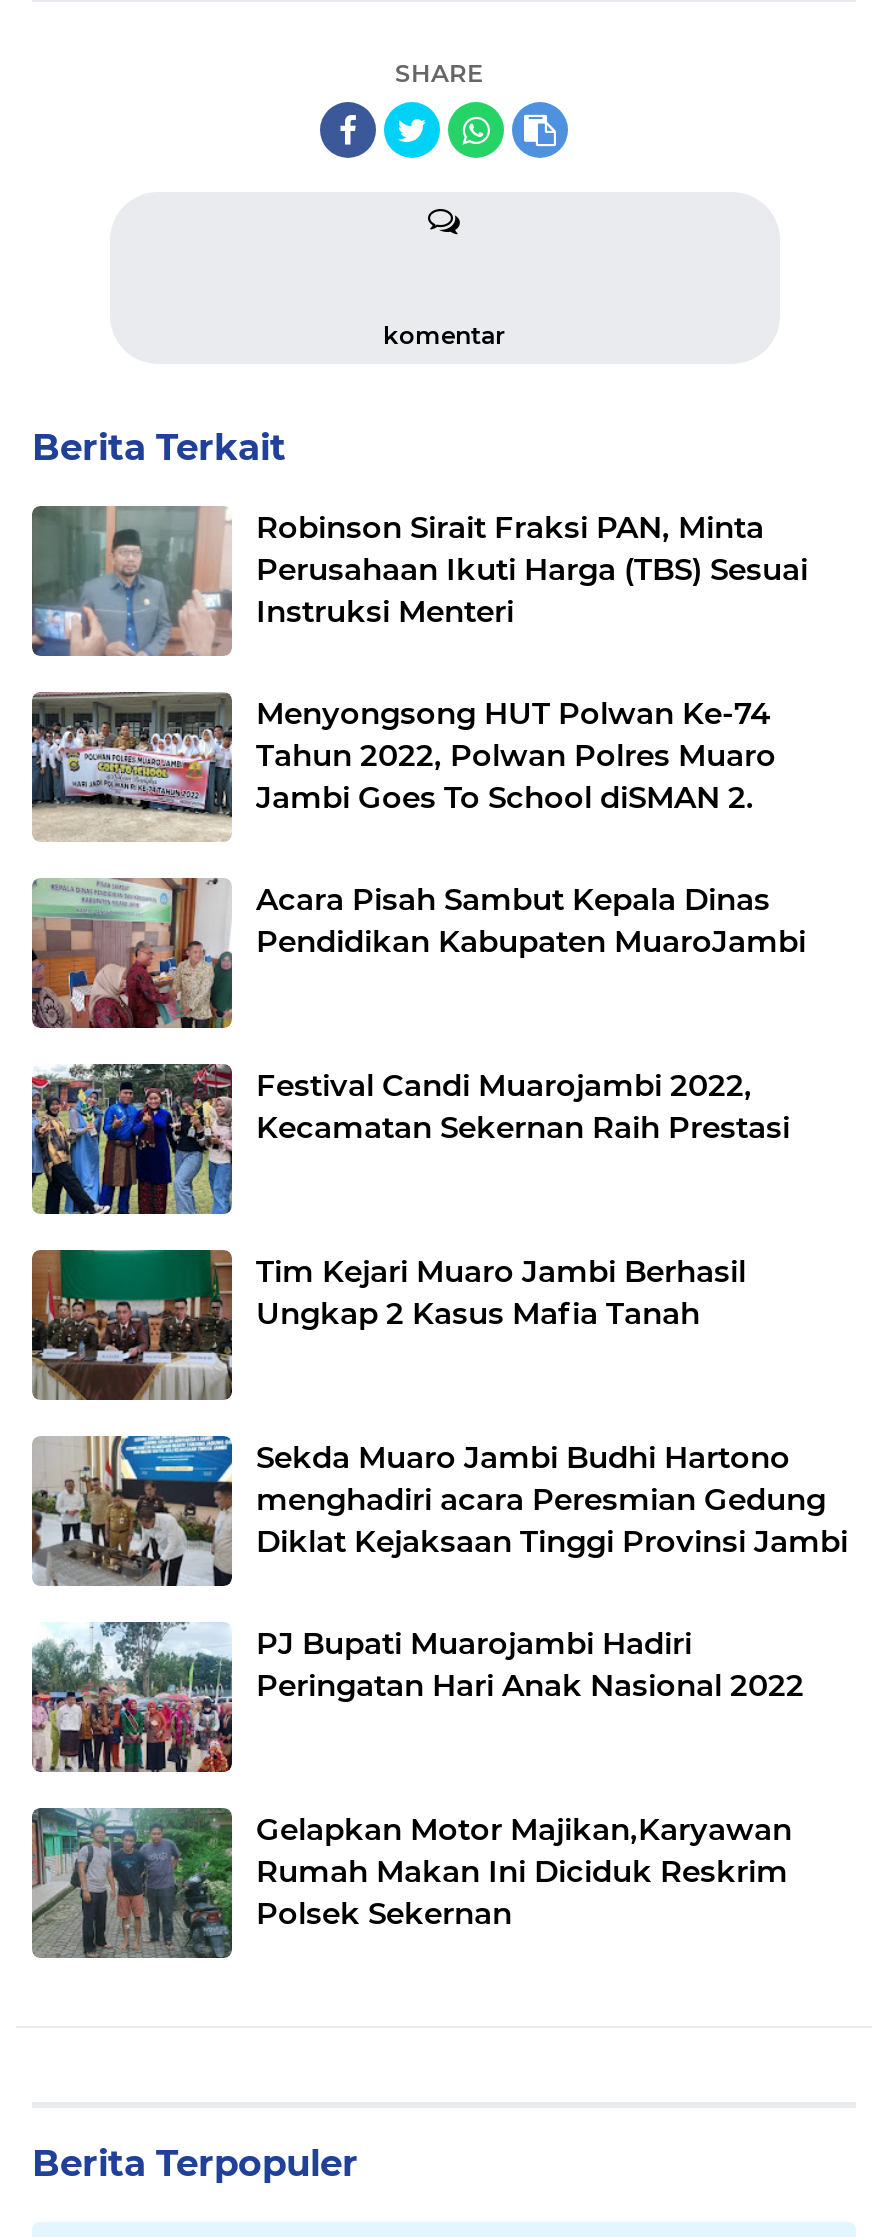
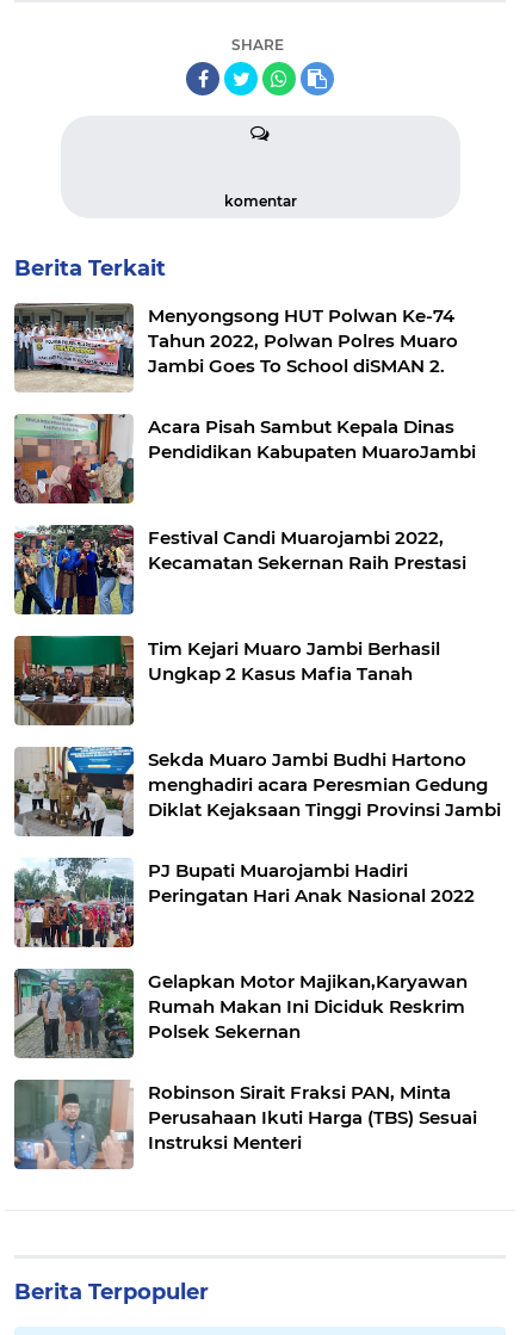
moved down: [image] | Robinson Sirait Fraksi PAN, Minta | Perusahaan Ikuti Harga (TBS) Sesuai | Instruksi Menteri

moved up: [image] | Menyongsong HUT Polwan Ke-74 | Tahun 2022, Polwan Polres Muaro | ... | Rumah Makan Ini Diciduk Reskrim | Polsek Sekernan
